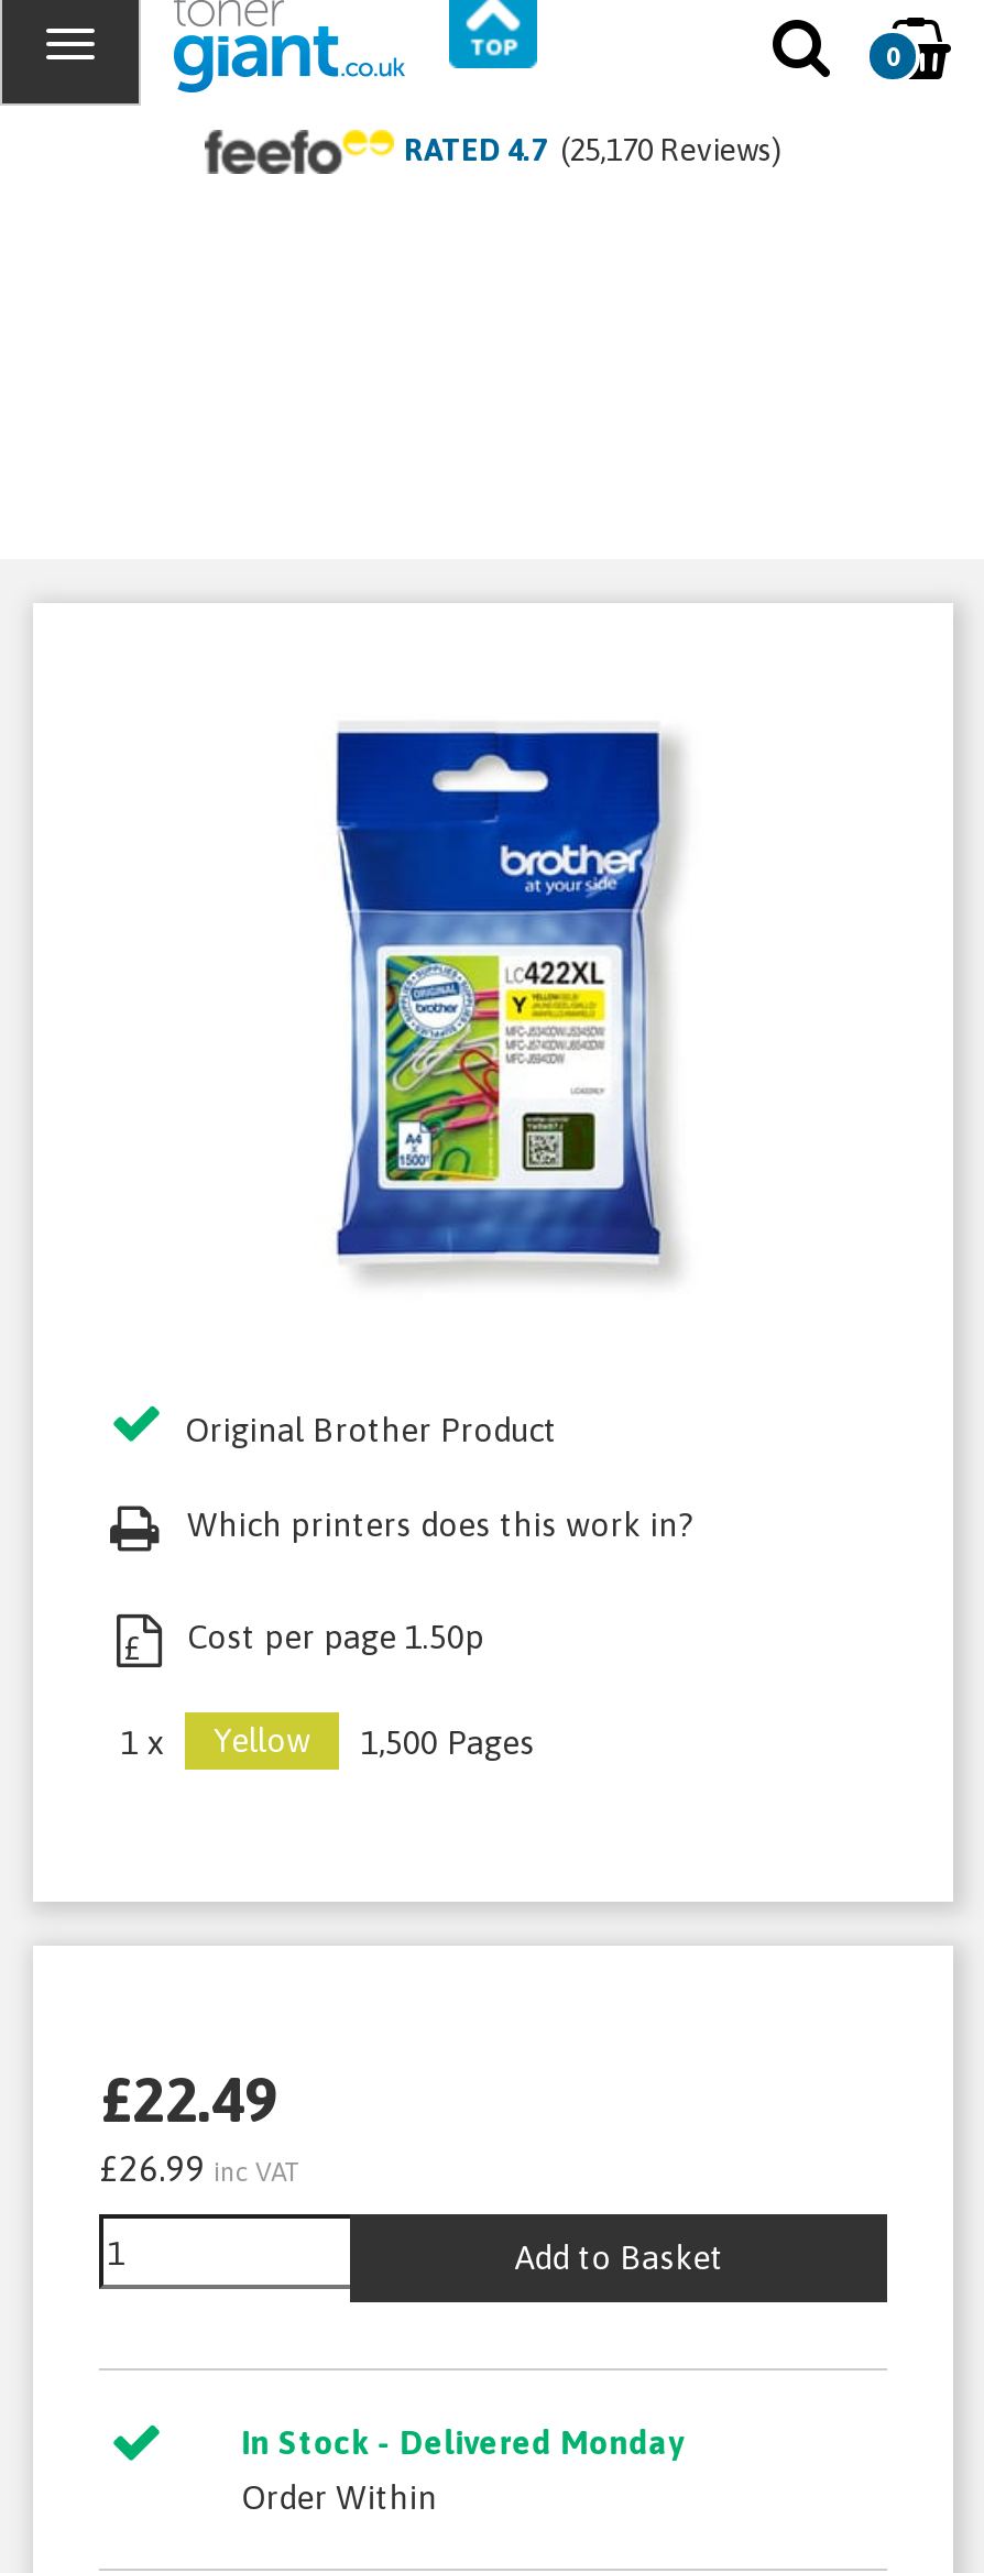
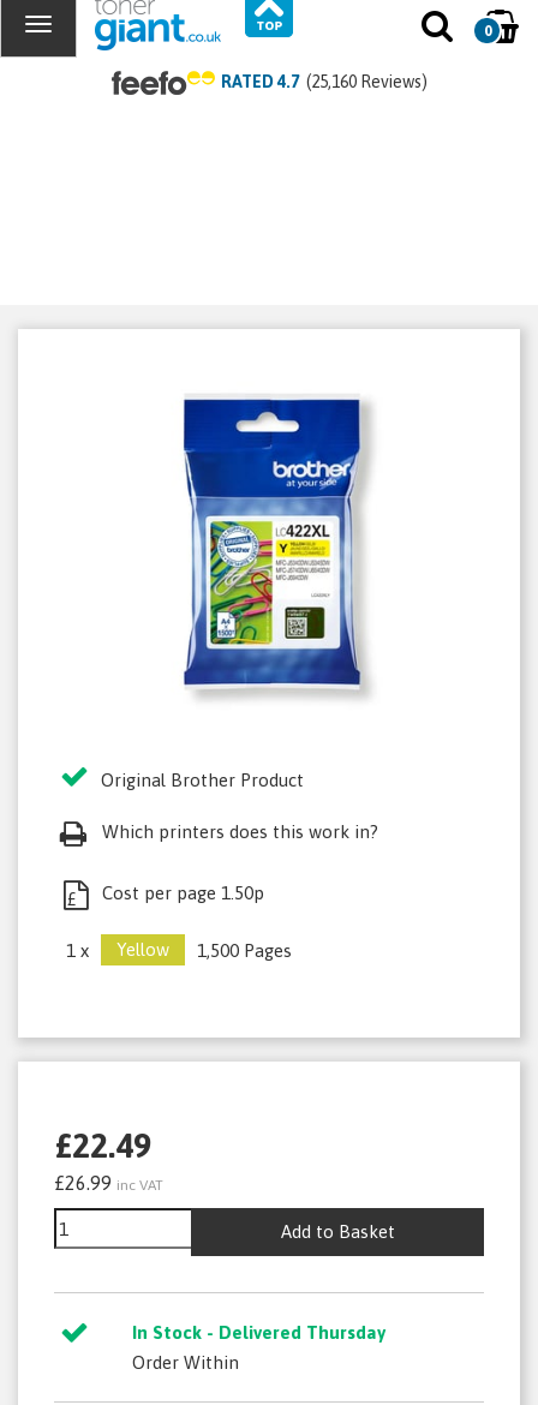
- RATED 4.7 (25,170 Reviews)
+ RATED 4.7 (25,160 Reviews)

- In Stock - Delivered Monday
+ In Stock - Delivered Thursday
